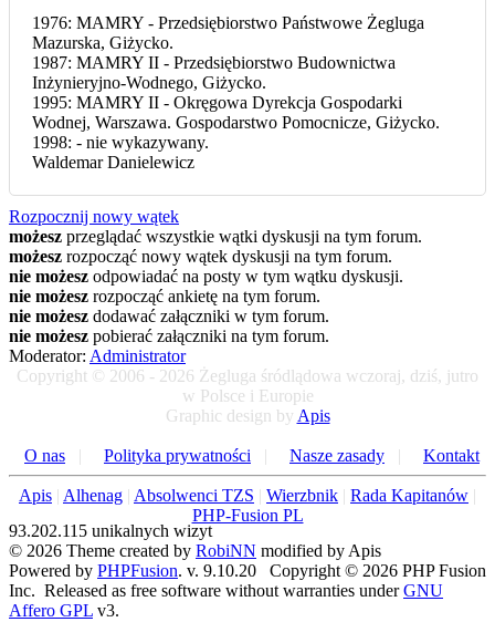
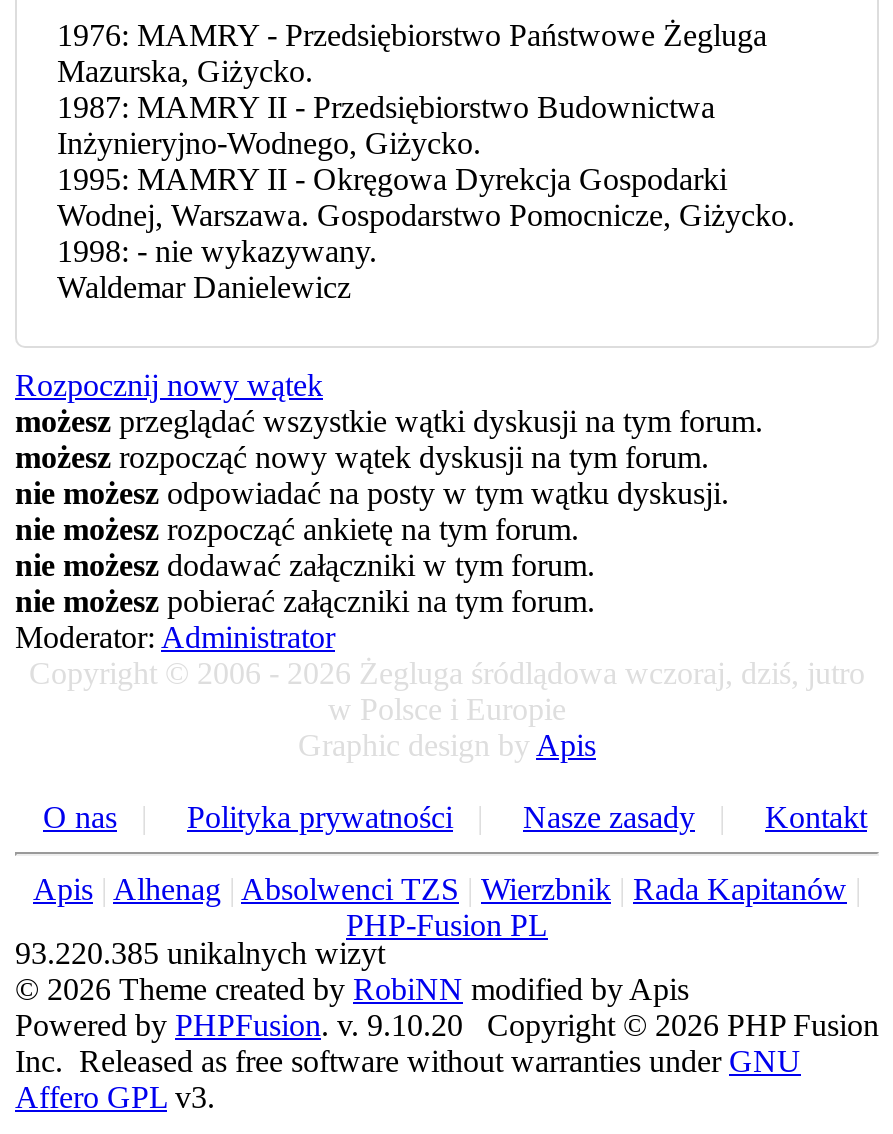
- 93.202.115 unikalnych wizyt
+ 93.220.385 unikalnych wizyt
